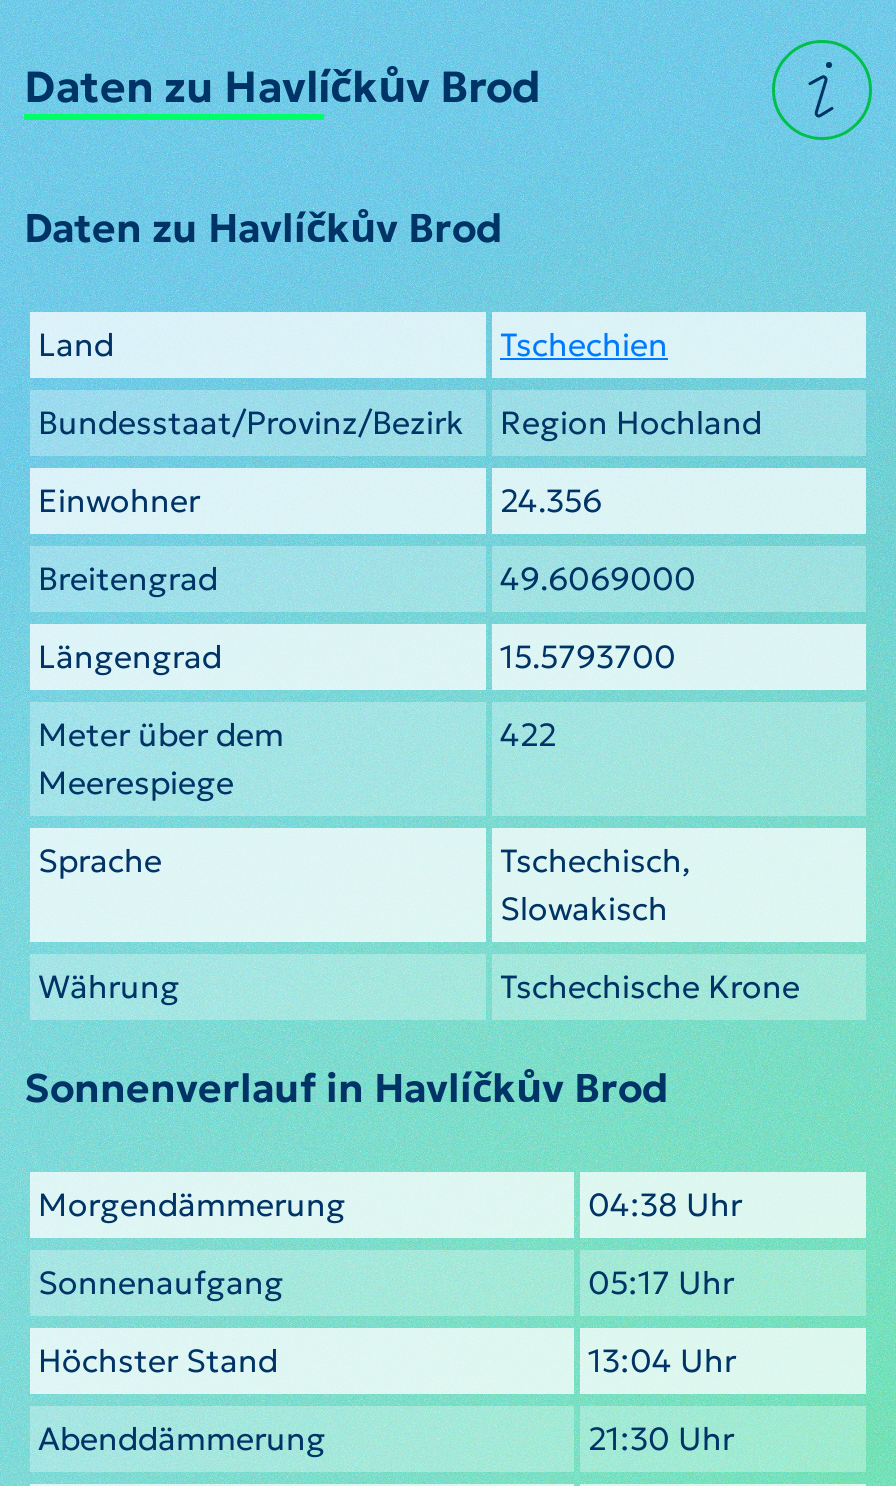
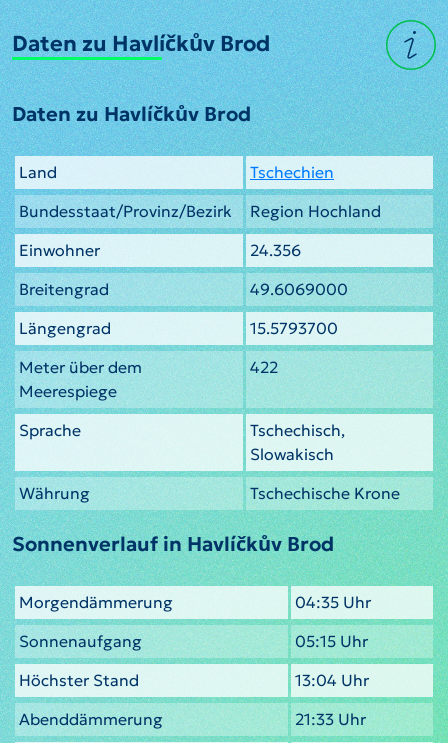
- 04:38 Uhr
+ 04:35 Uhr

- 05:17 Uhr
+ 05:15 Uhr

- 21:30 Uhr
+ 21:33 Uhr
